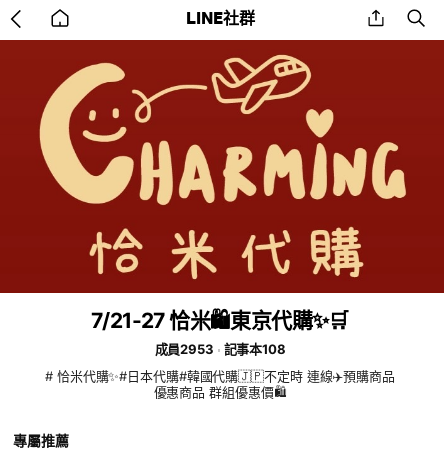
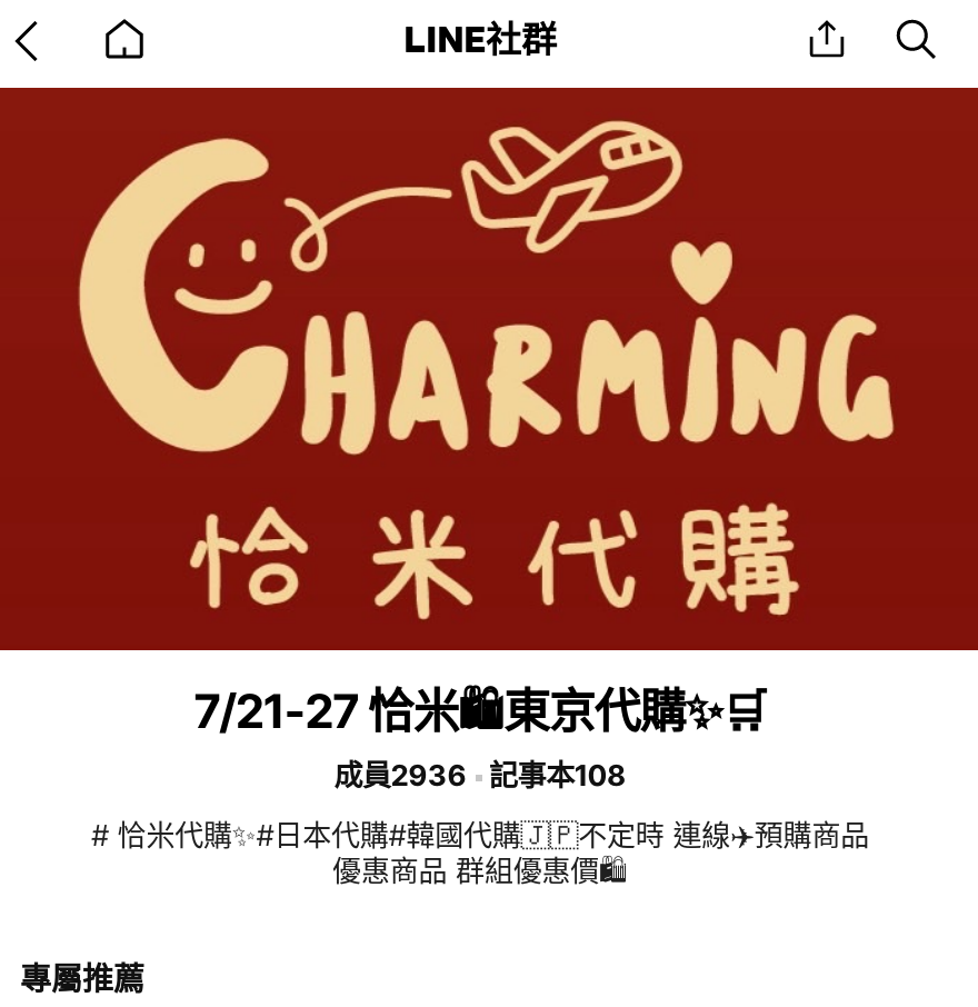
- 成員2953 記事本108
+ 成員2936 記事本108
